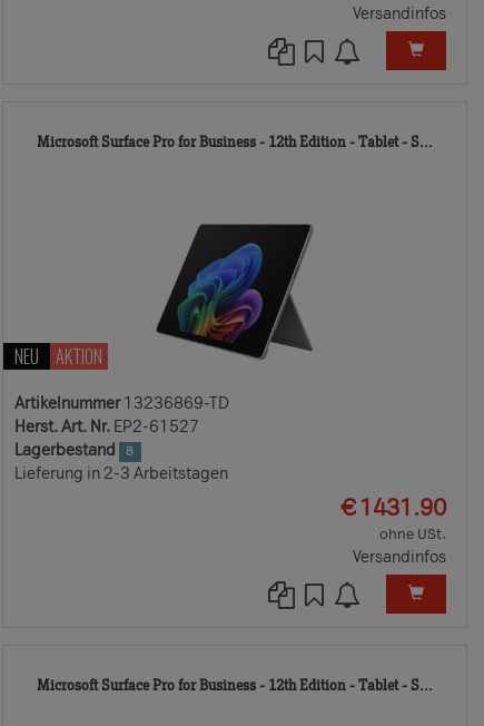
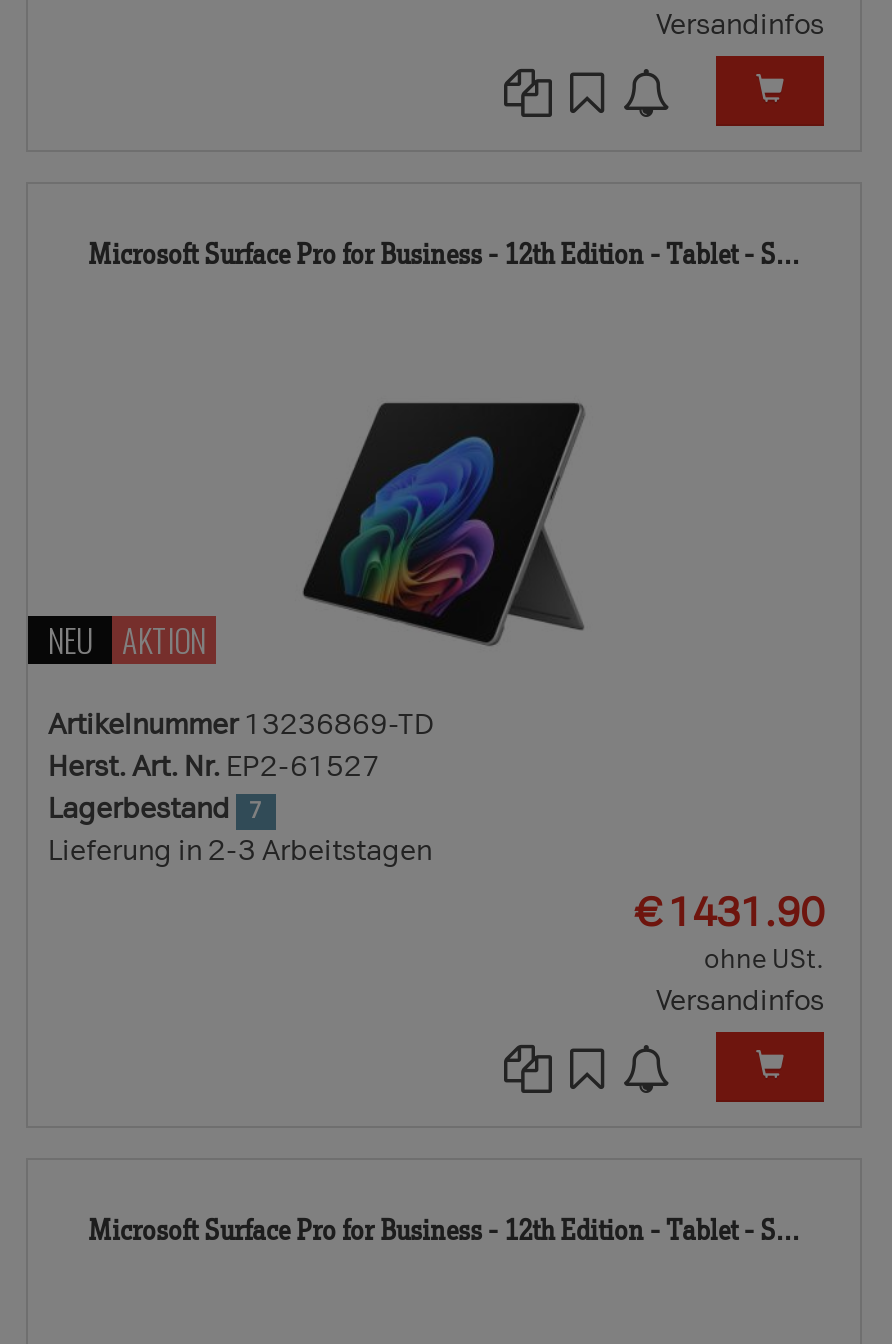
- Lagerbestand 8
+ Lagerbestand 7
